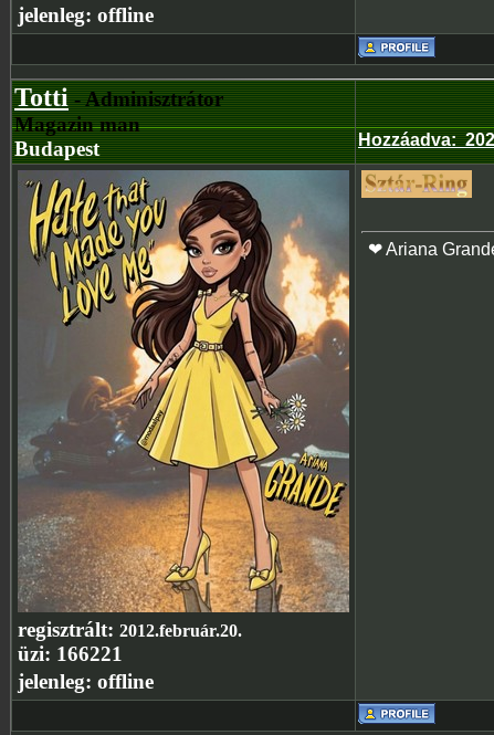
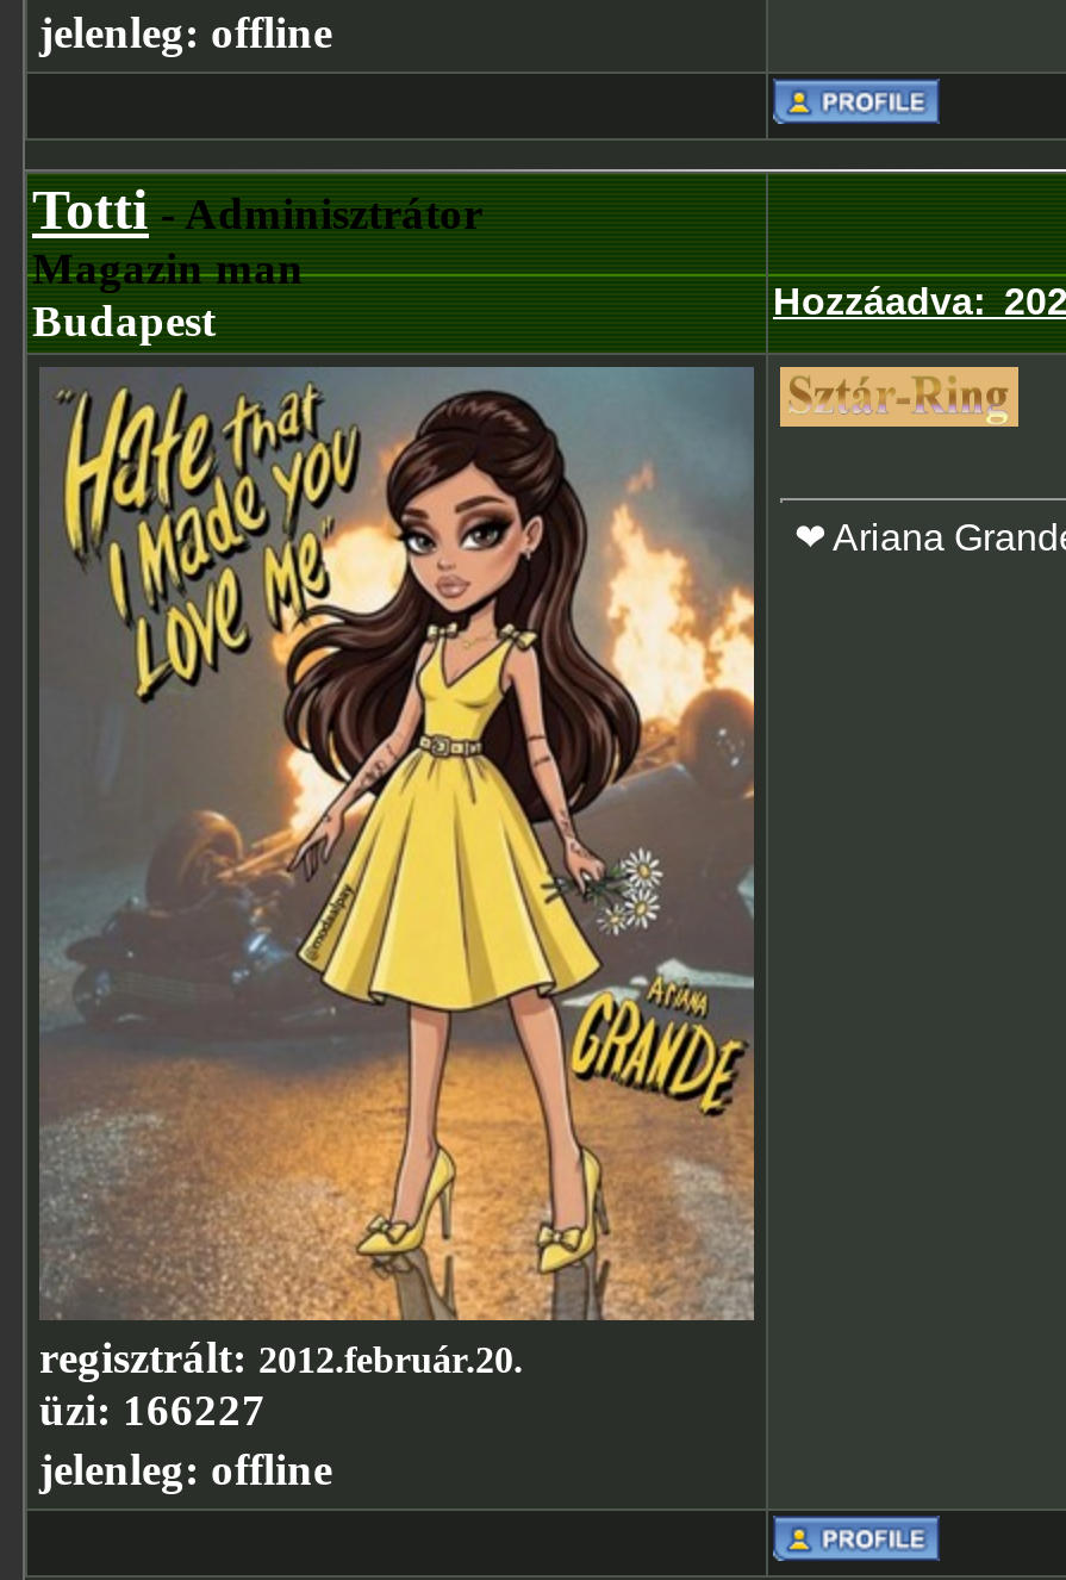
- üzi: 166221
+ üzi: 166227
